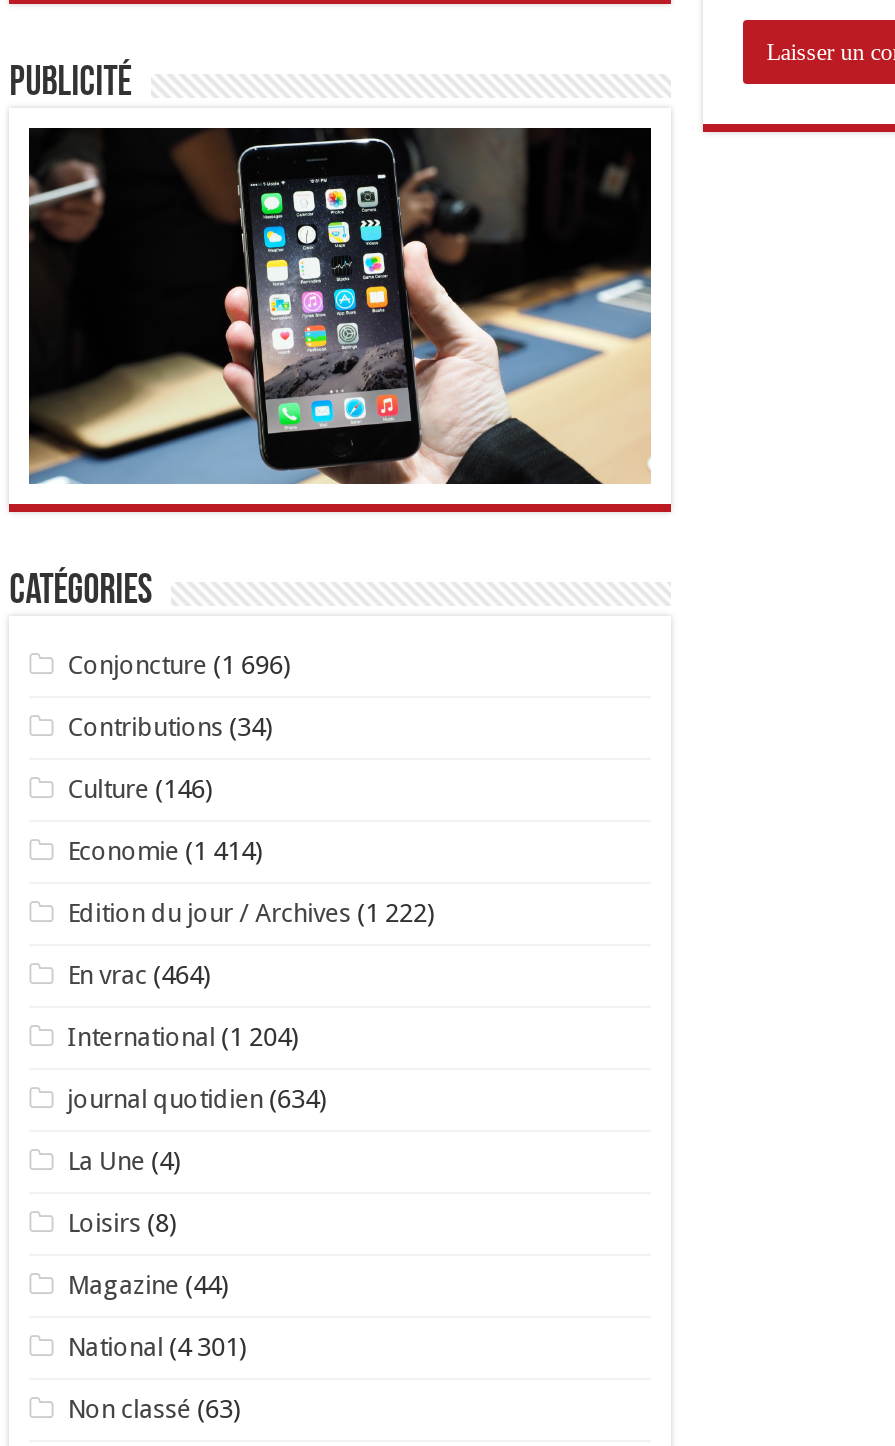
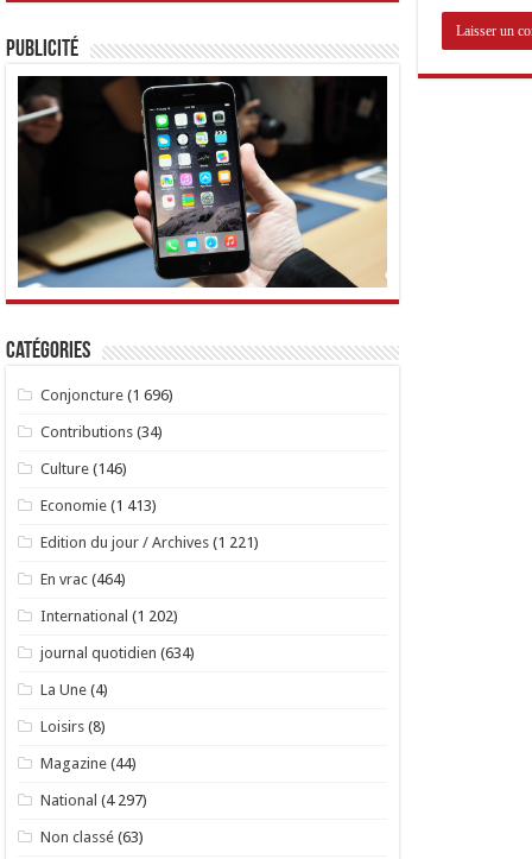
- Economie (1 414)
+ Economie (1 413)

- Edition du jour / Archives (1 222)
+ Edition du jour / Archives (1 221)

- International (1 204)
+ International (1 202)

- National (4 301)
+ National (4 297)
